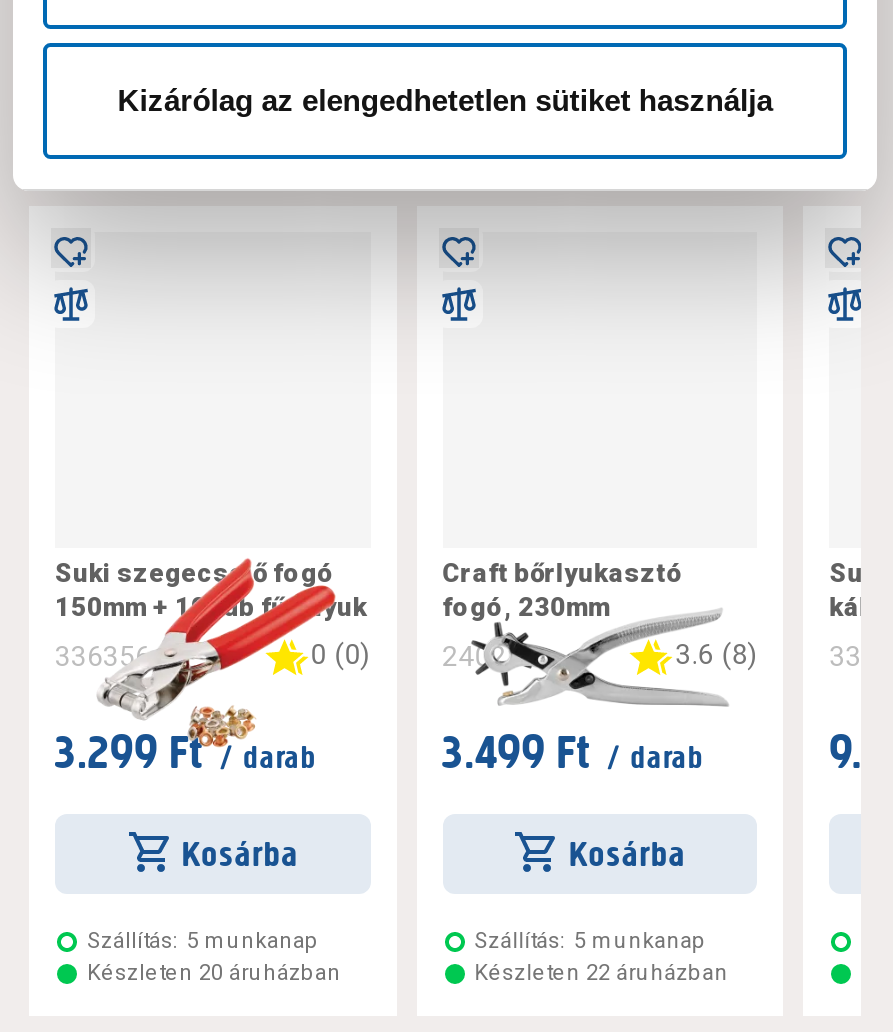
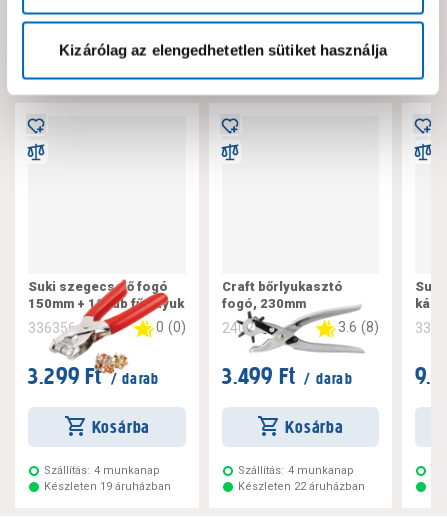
- Szállítás: 5 munkanap
+ Szállítás: 4 munkanap

- Szállítás: 5 munkanap
+ Szállítás: 4 munkanap

- Készleten 20 áruházban
+ Készleten 19 áruházban
